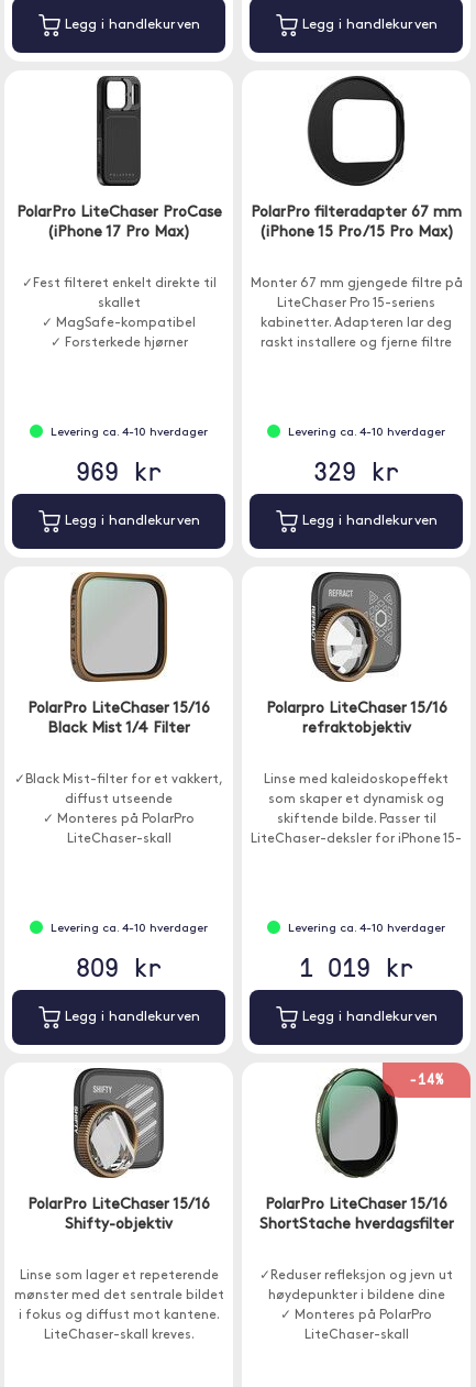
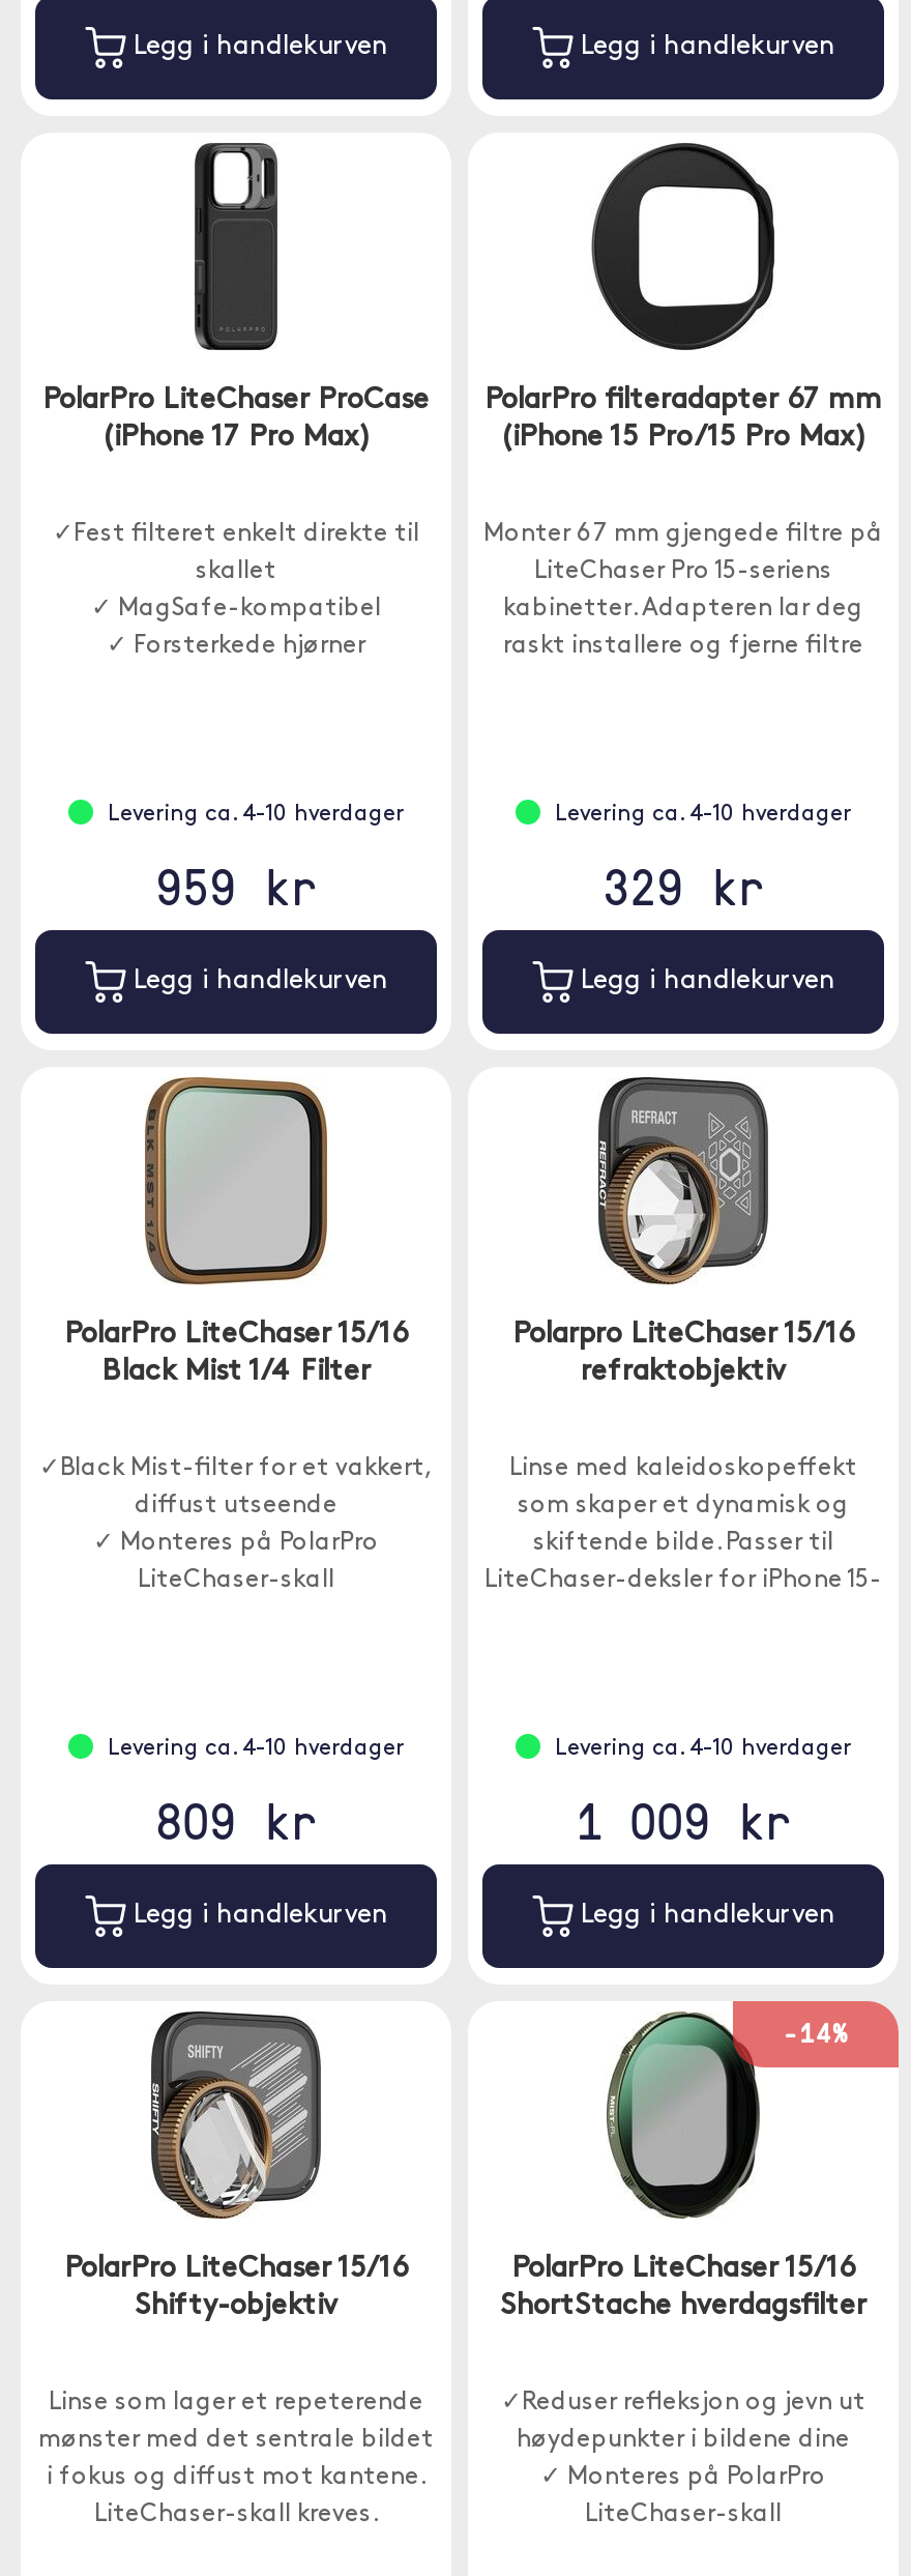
- 969 kr
+ 959 kr

- 1 019 kr
+ 1 009 kr
